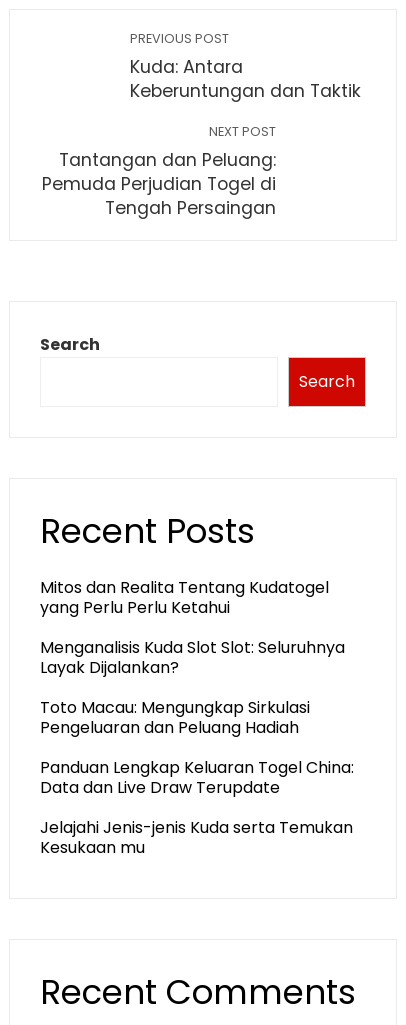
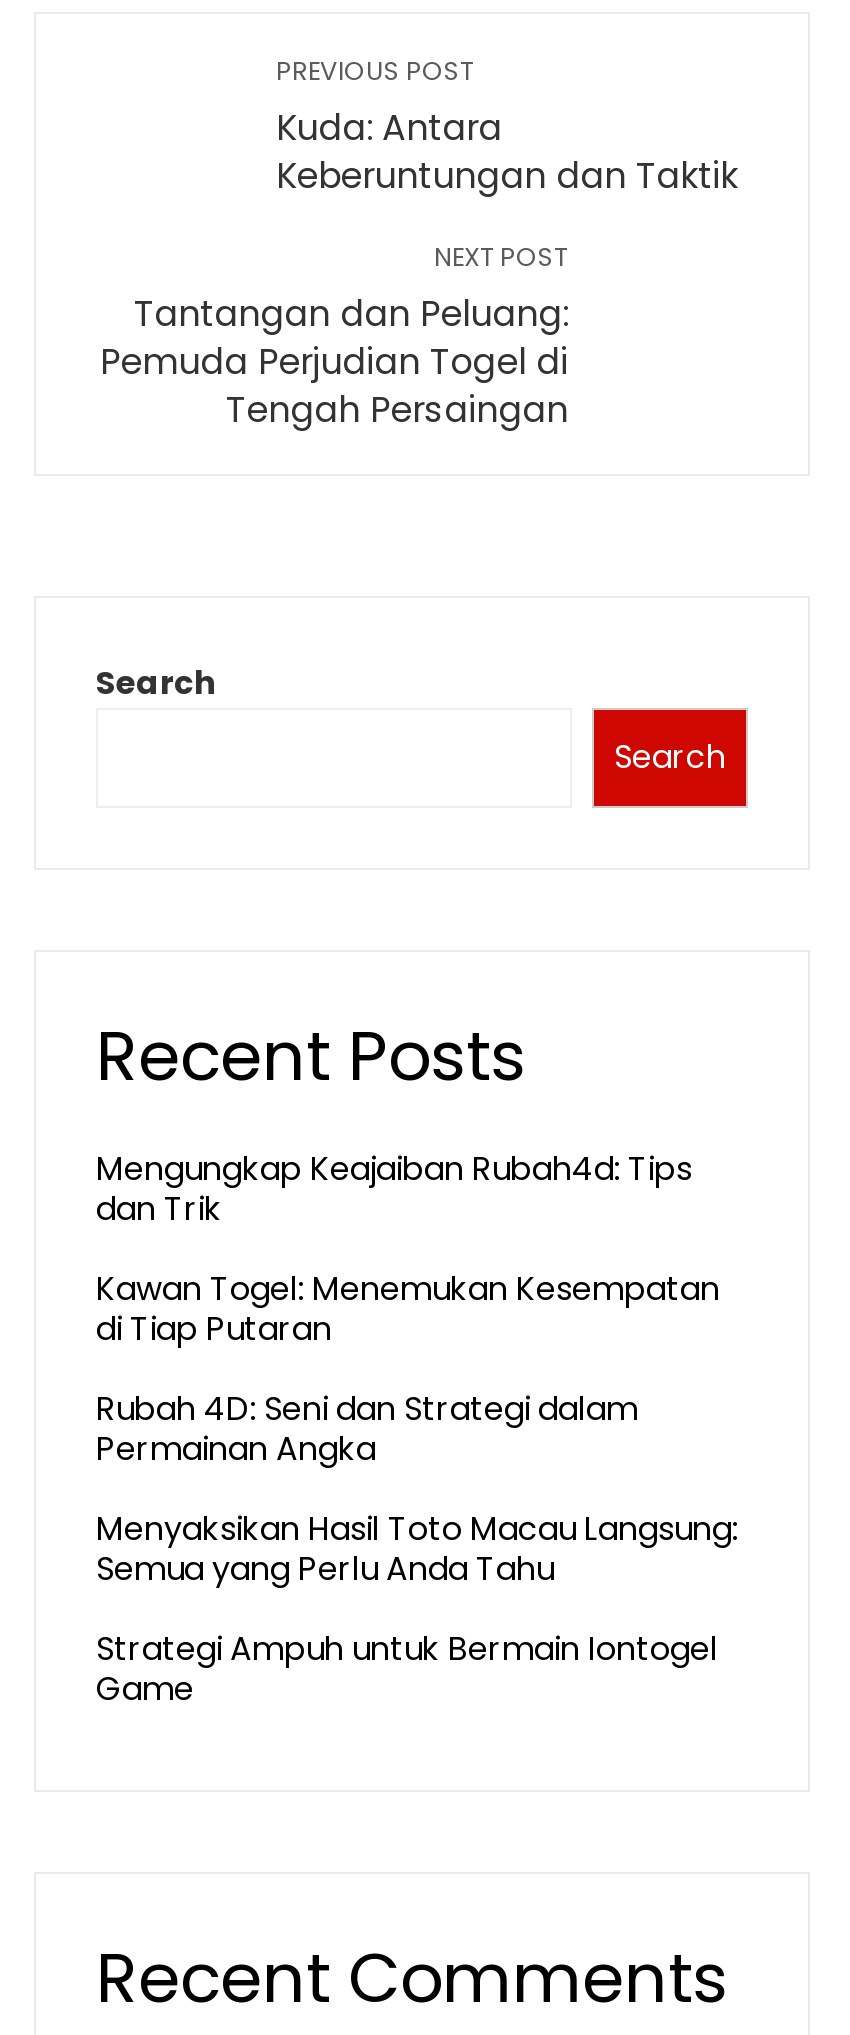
- Mitos dan Realita Tentang Kudatogel
- yang Perlu Perlu Ketahui
+ Mengungkap Keajaiban Rubah4d: Tips
+ dan Trik

- Menganalisis Kuda Slot Slot: Seluruhnya
- Layak Dijalankan?
+ Kawan Togel: Menemukan Kesempatan
+ di Tiap Putaran

- Toto Macau: Mengungkap Sirkulasi
- Pengeluaran dan Peluang Hadiah
+ Rubah 4D: Seni dan Strategi dalam
+ Permainan Angka

- Panduan Lengkap Keluaran Togel China:
- Data dan Live Draw Terupdate
+ Menyaksikan Hasil Toto Macau Langsung:
+ Semua yang Perlu Anda Tahu

- Jelajahi Jenis-jenis Kuda serta Temukan
- Kesukaan mu
+ Strategi Ampuh untuk Bermain Iontogel
+ Game
